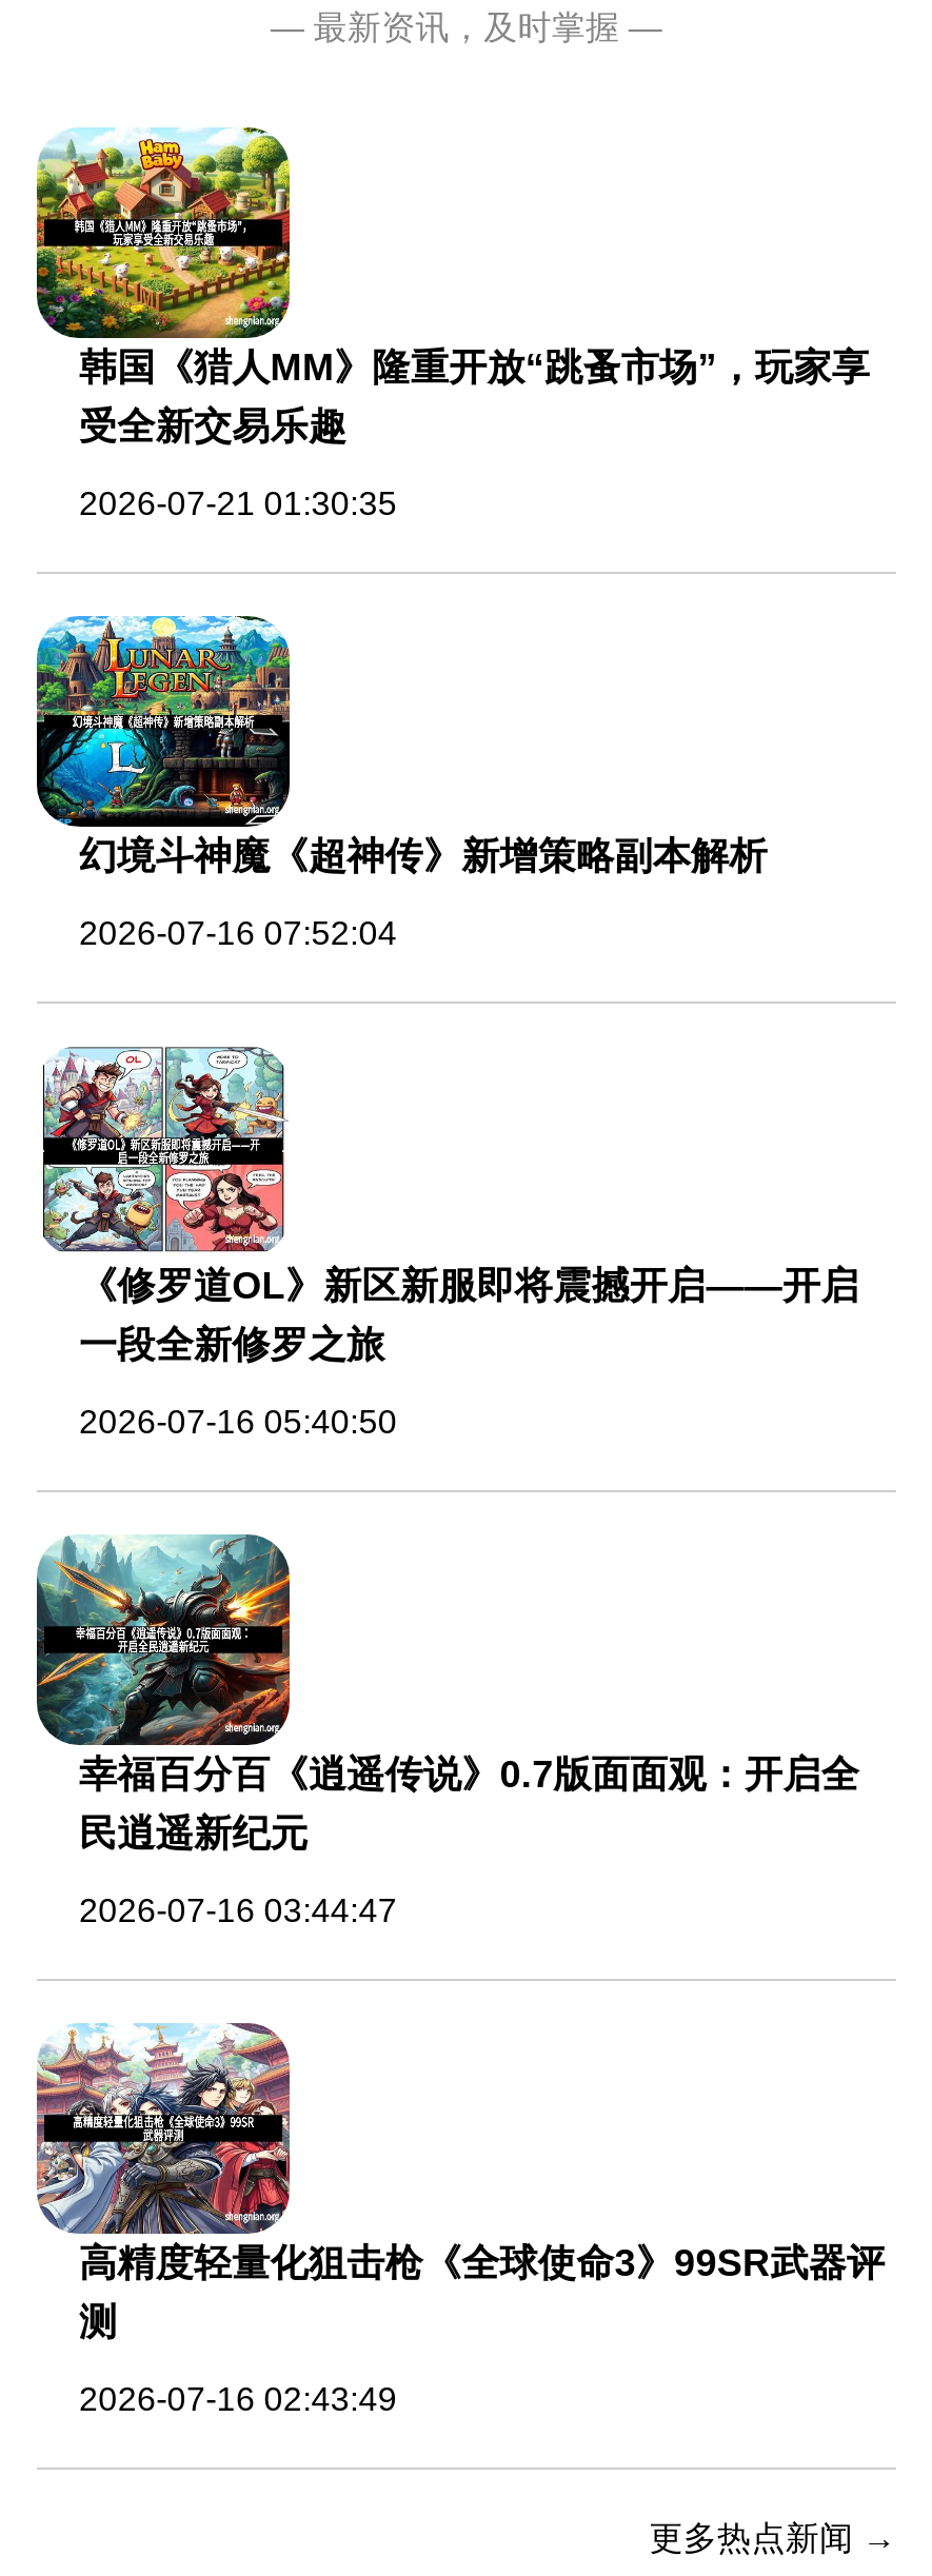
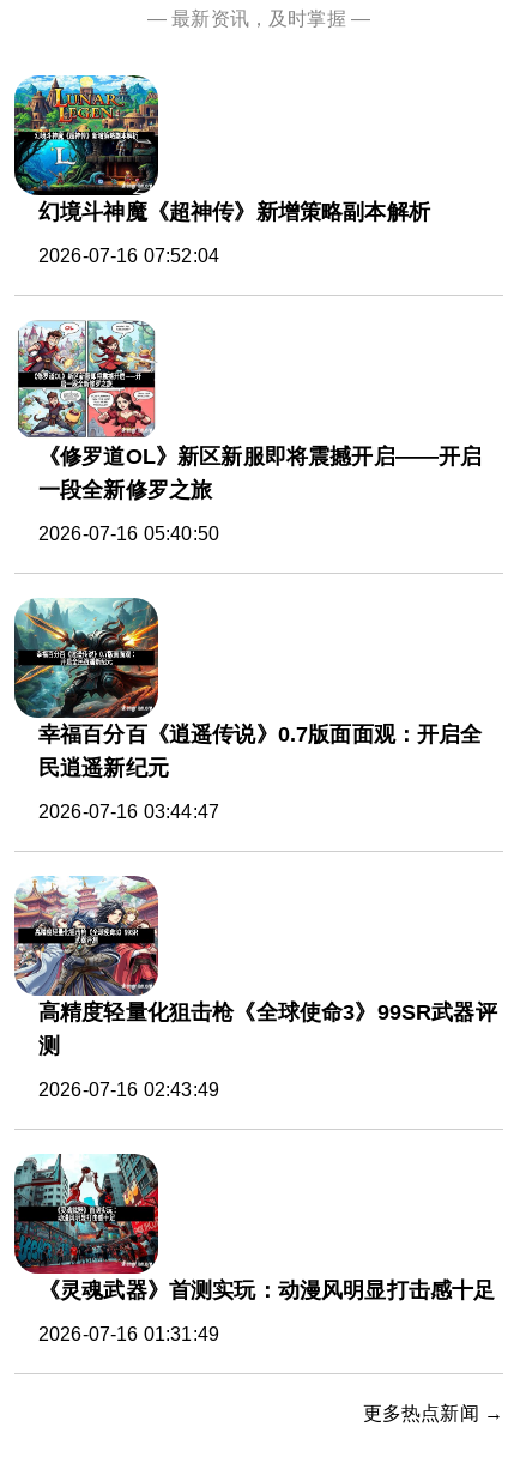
- [image]
- 韩国《猎人MM》隆重开放“跳蚤市场”，玩家享
- 受全新交易乐趣
- 2026-07-21 01:30:35

moved up: [image] | 幻境斗神魔《超神传》新增策略副本解析 | 2026-07-16 07:52:04 | ... | 测 | 2026-07-16 02:43:49

+ [image]
+ 《灵魂武器》首测实玩：动漫风明显打击感十足
+ 2026-07-16 01:31:49
